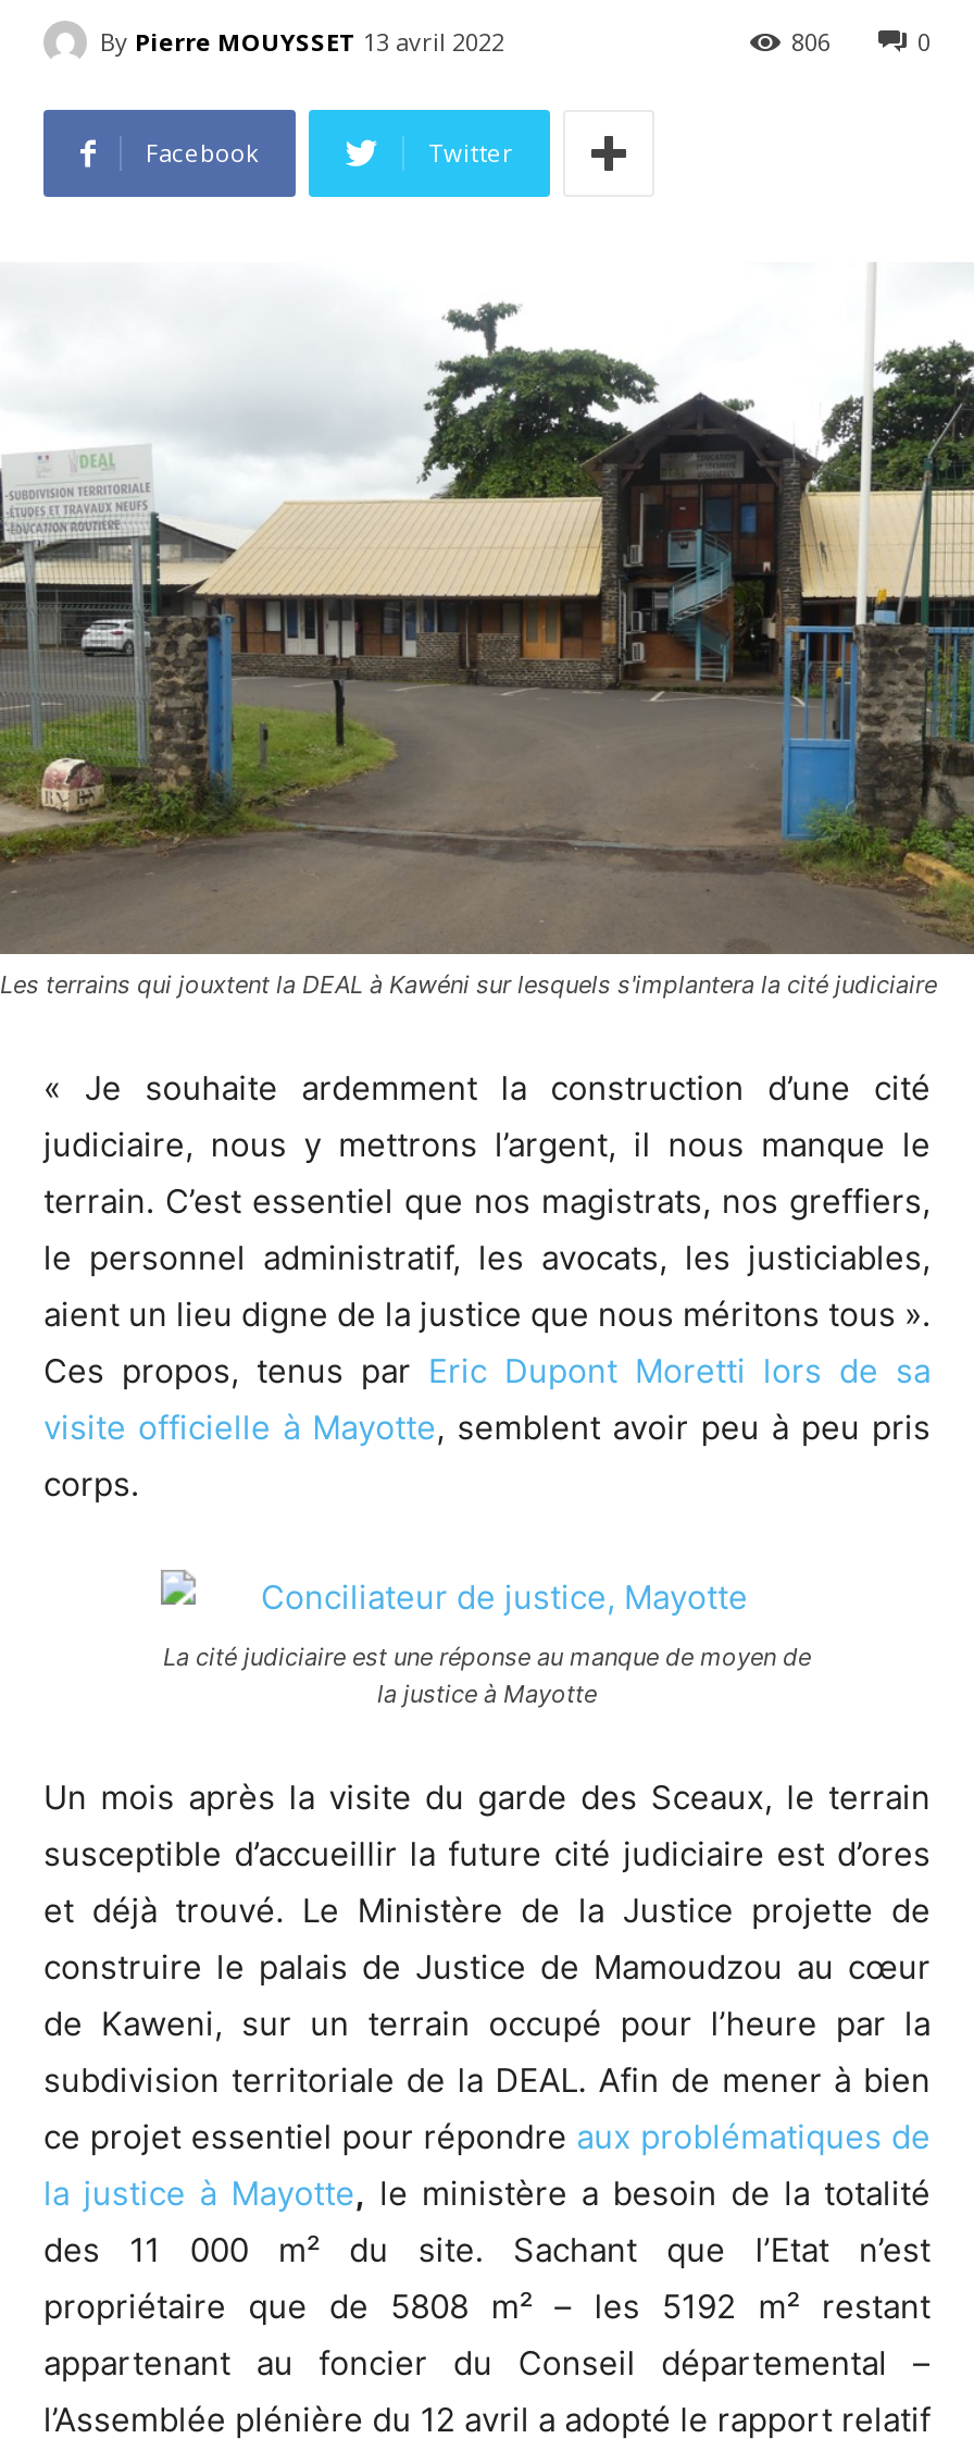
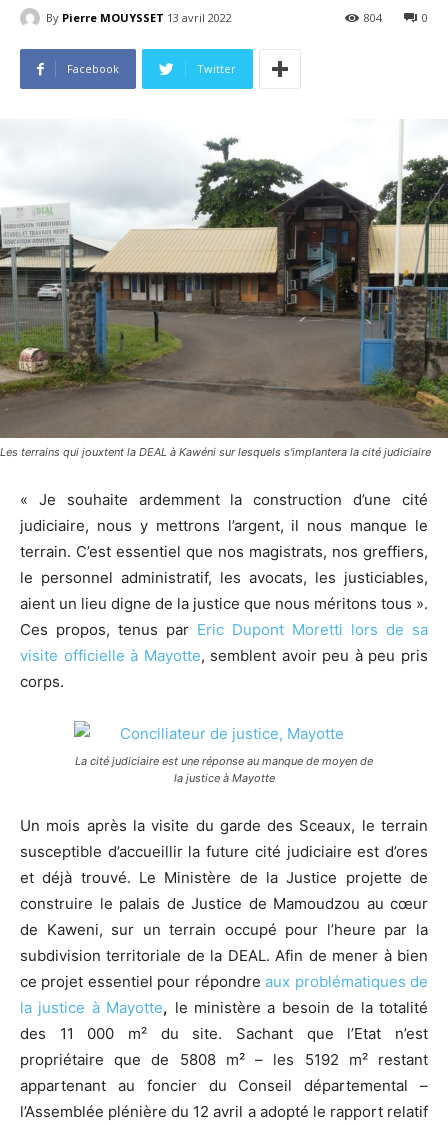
- 806
+ 804
